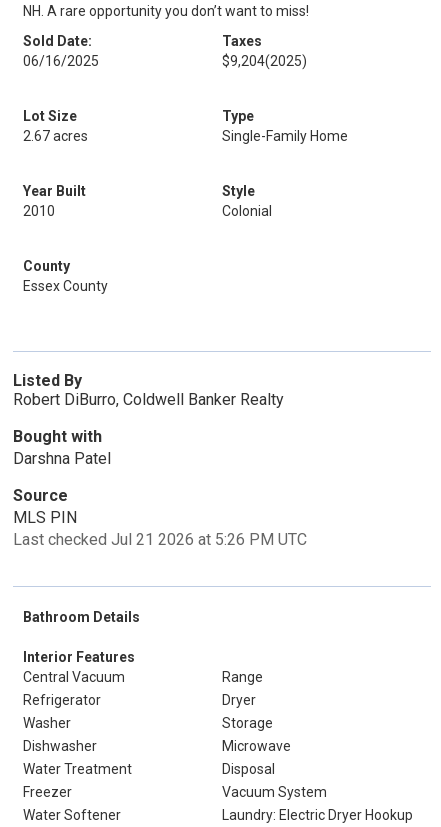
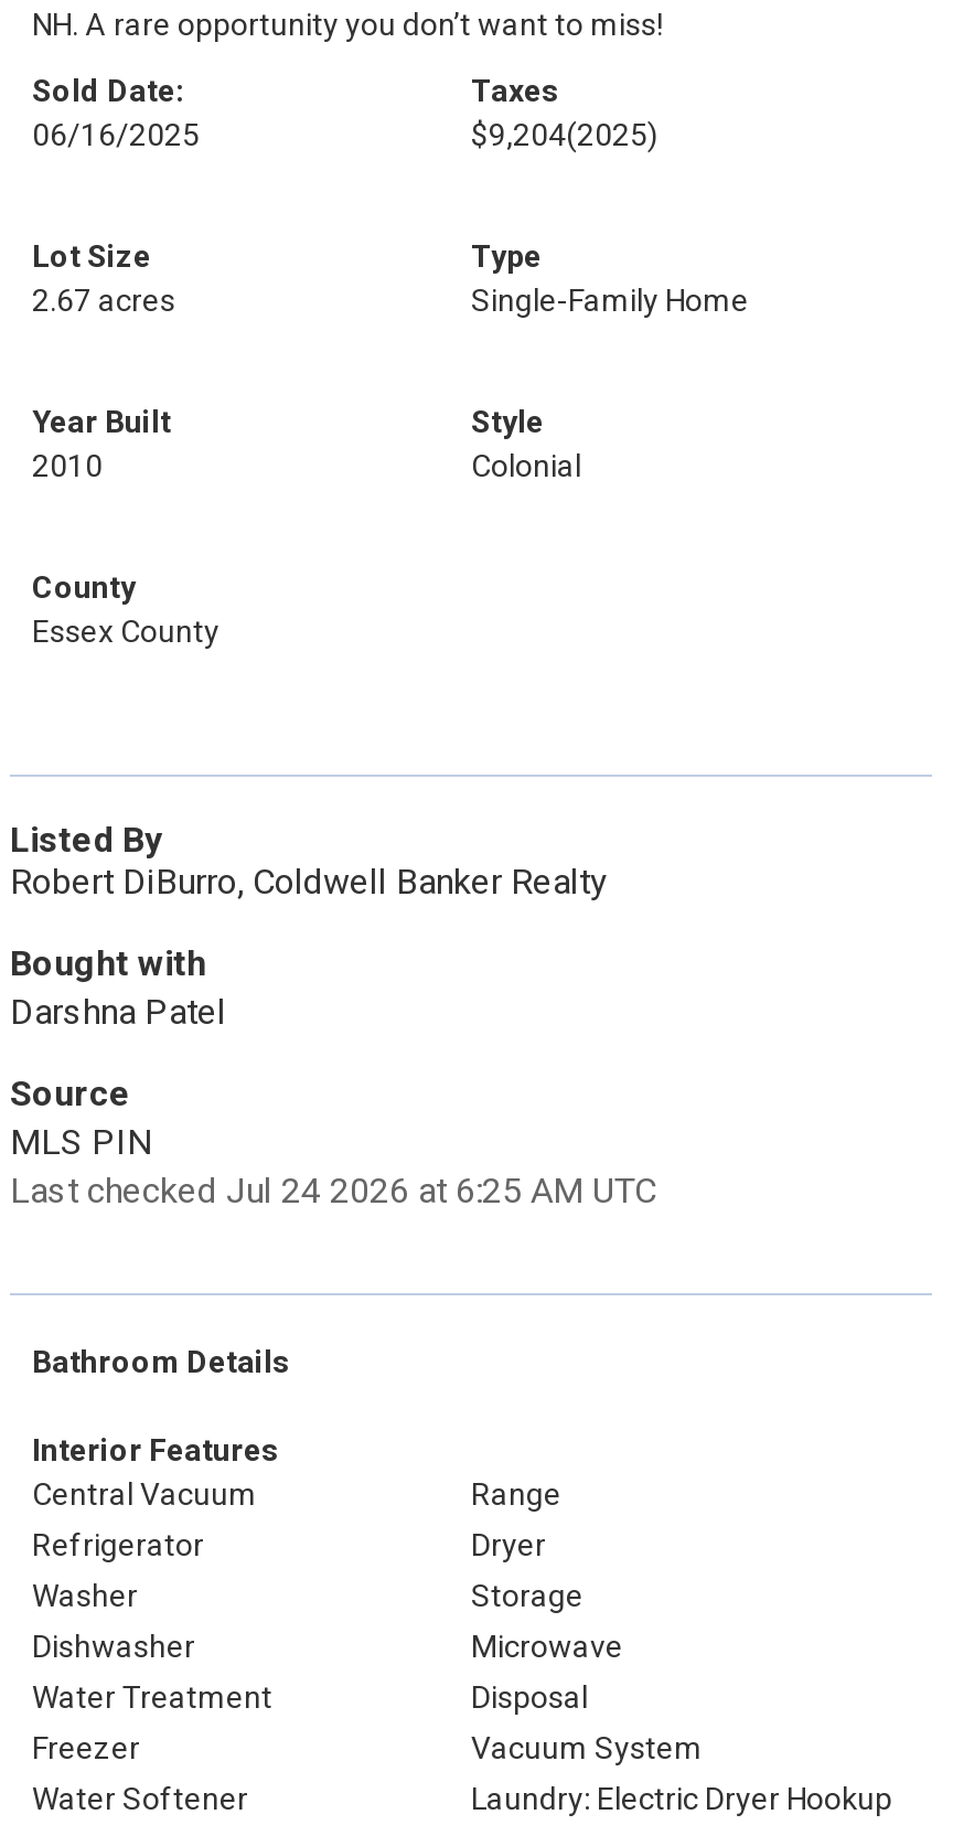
- Last checked Jul 21 2026 at 5:26 PM UTC
+ Last checked Jul 24 2026 at 6:25 AM UTC
